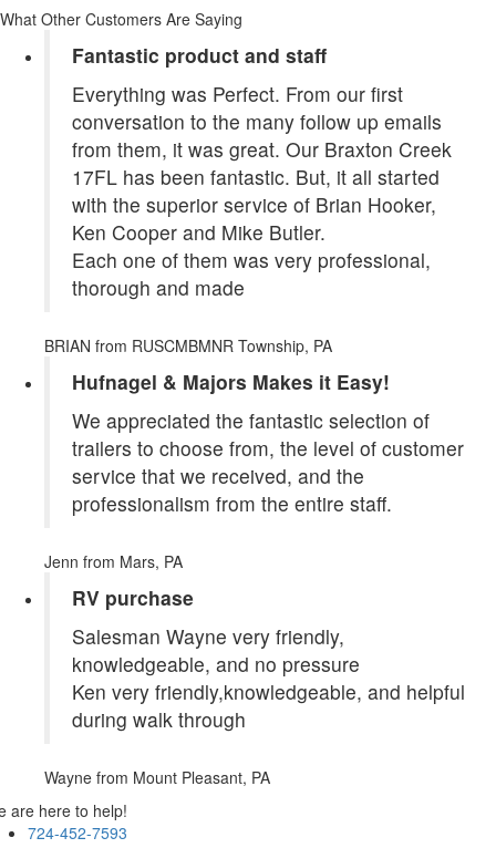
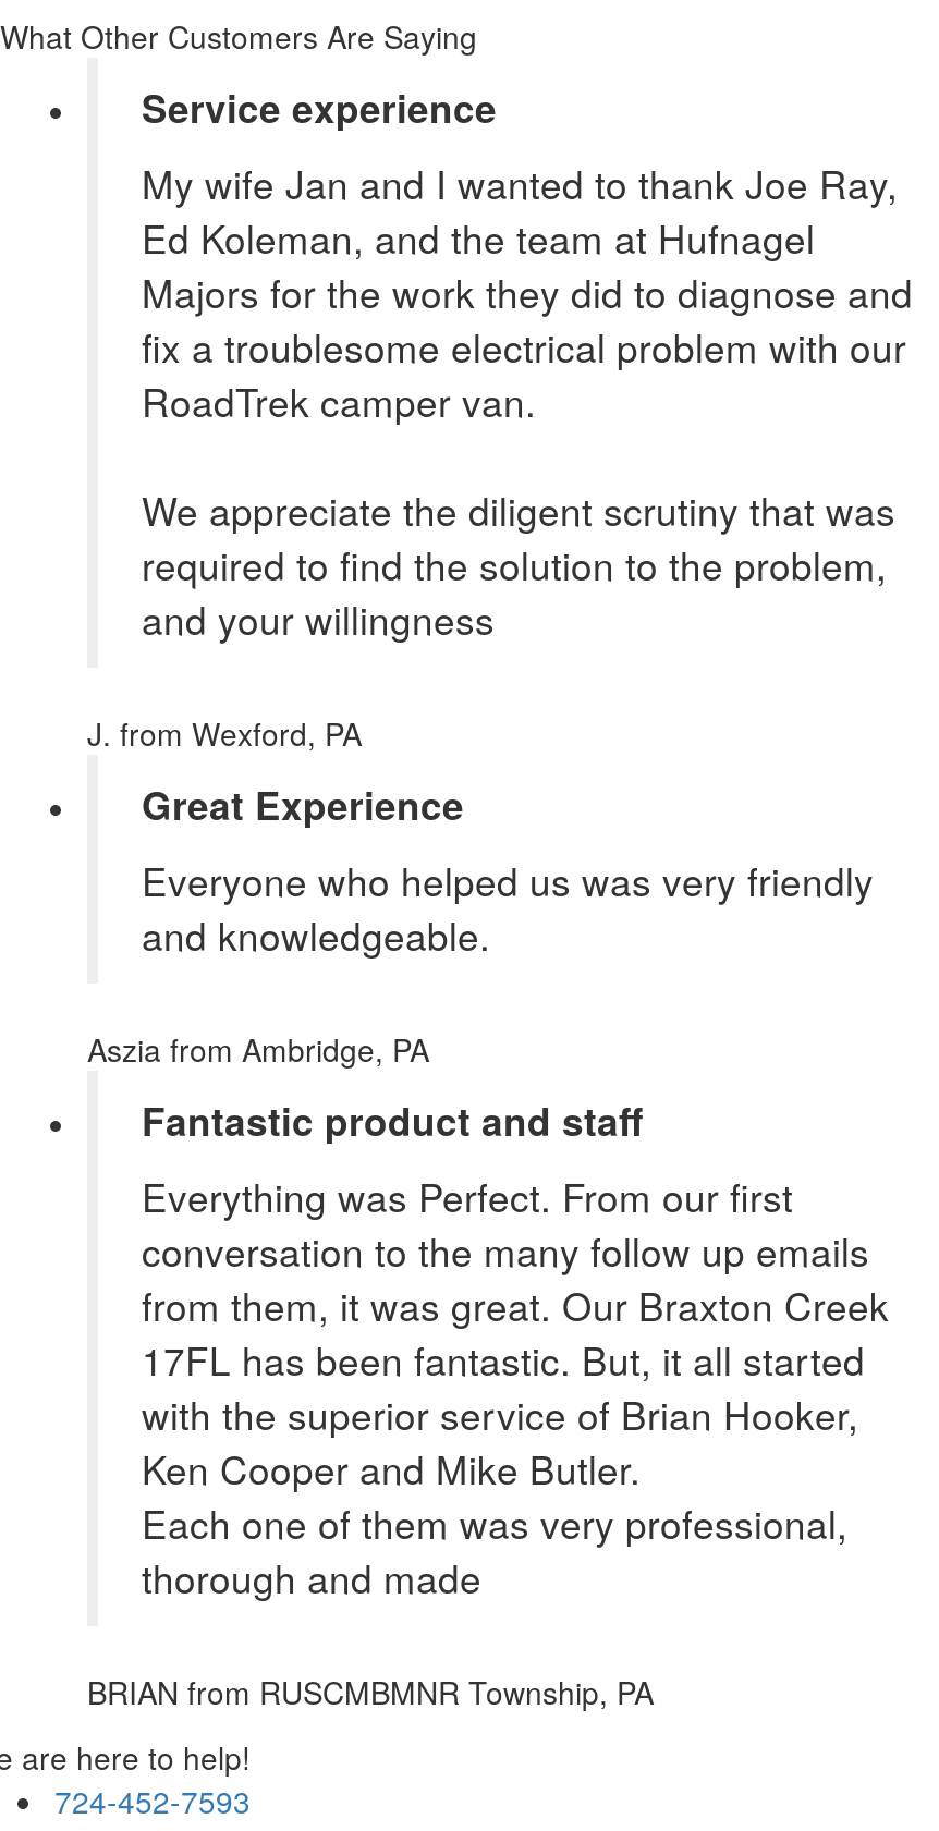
+ Service experience
+ My wife Jan and I wanted to thank Joe Ray,
+ Ed Koleman, and the team at Hufnagel
+ Majors for the work they did to diagnose and
+ fix a troublesome electrical problem with our
+ RoadTrek camper van.
+ We appreciate the diligent scrutiny that was
+ required to find the solution to the problem,
+ and your willingness
+ J. from Wexford, PA
+ Great Experience
+ Everyone who helped us was very friendly
+ and knowledgeable.
+ Aszia from Ambridge, PA

moved down: Fantastic product and staff | Everything was Perfect. From our first | conversation to the many follow up emails | ... | thorough and made | BRIAN from RUSCMBMNR Township, PA

- Hufnagel & Majors Makes it Easy!
- We appreciated the fantastic selection of
- trailers to choose from, the level of customer
- service that we received, and the
- professionalism from the entire staff.
- Jenn from Mars, PA
- RV purchase
- Salesman Wayne very friendly,
- knowledgeable, and no pressure
- Ken very friendly,knowledgeable, and helpful
- during walk through
- Wayne from Mount Pleasant, PA
